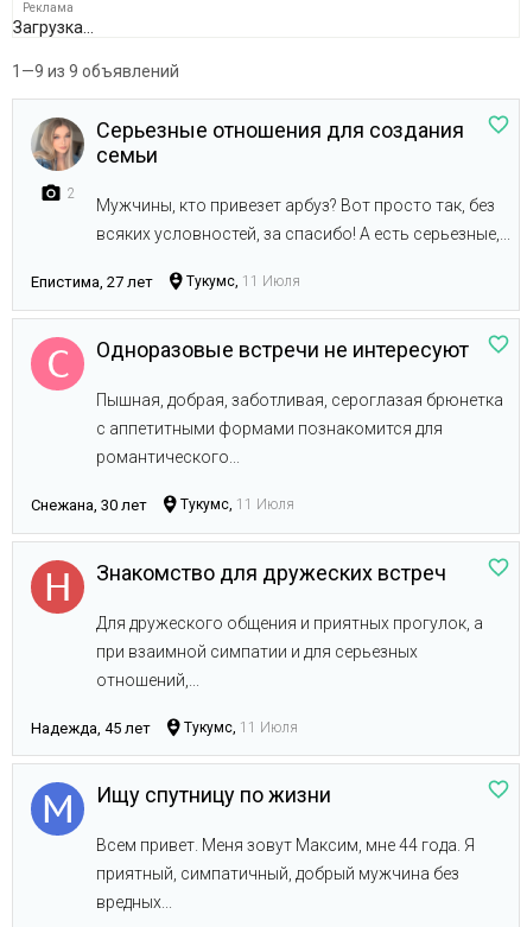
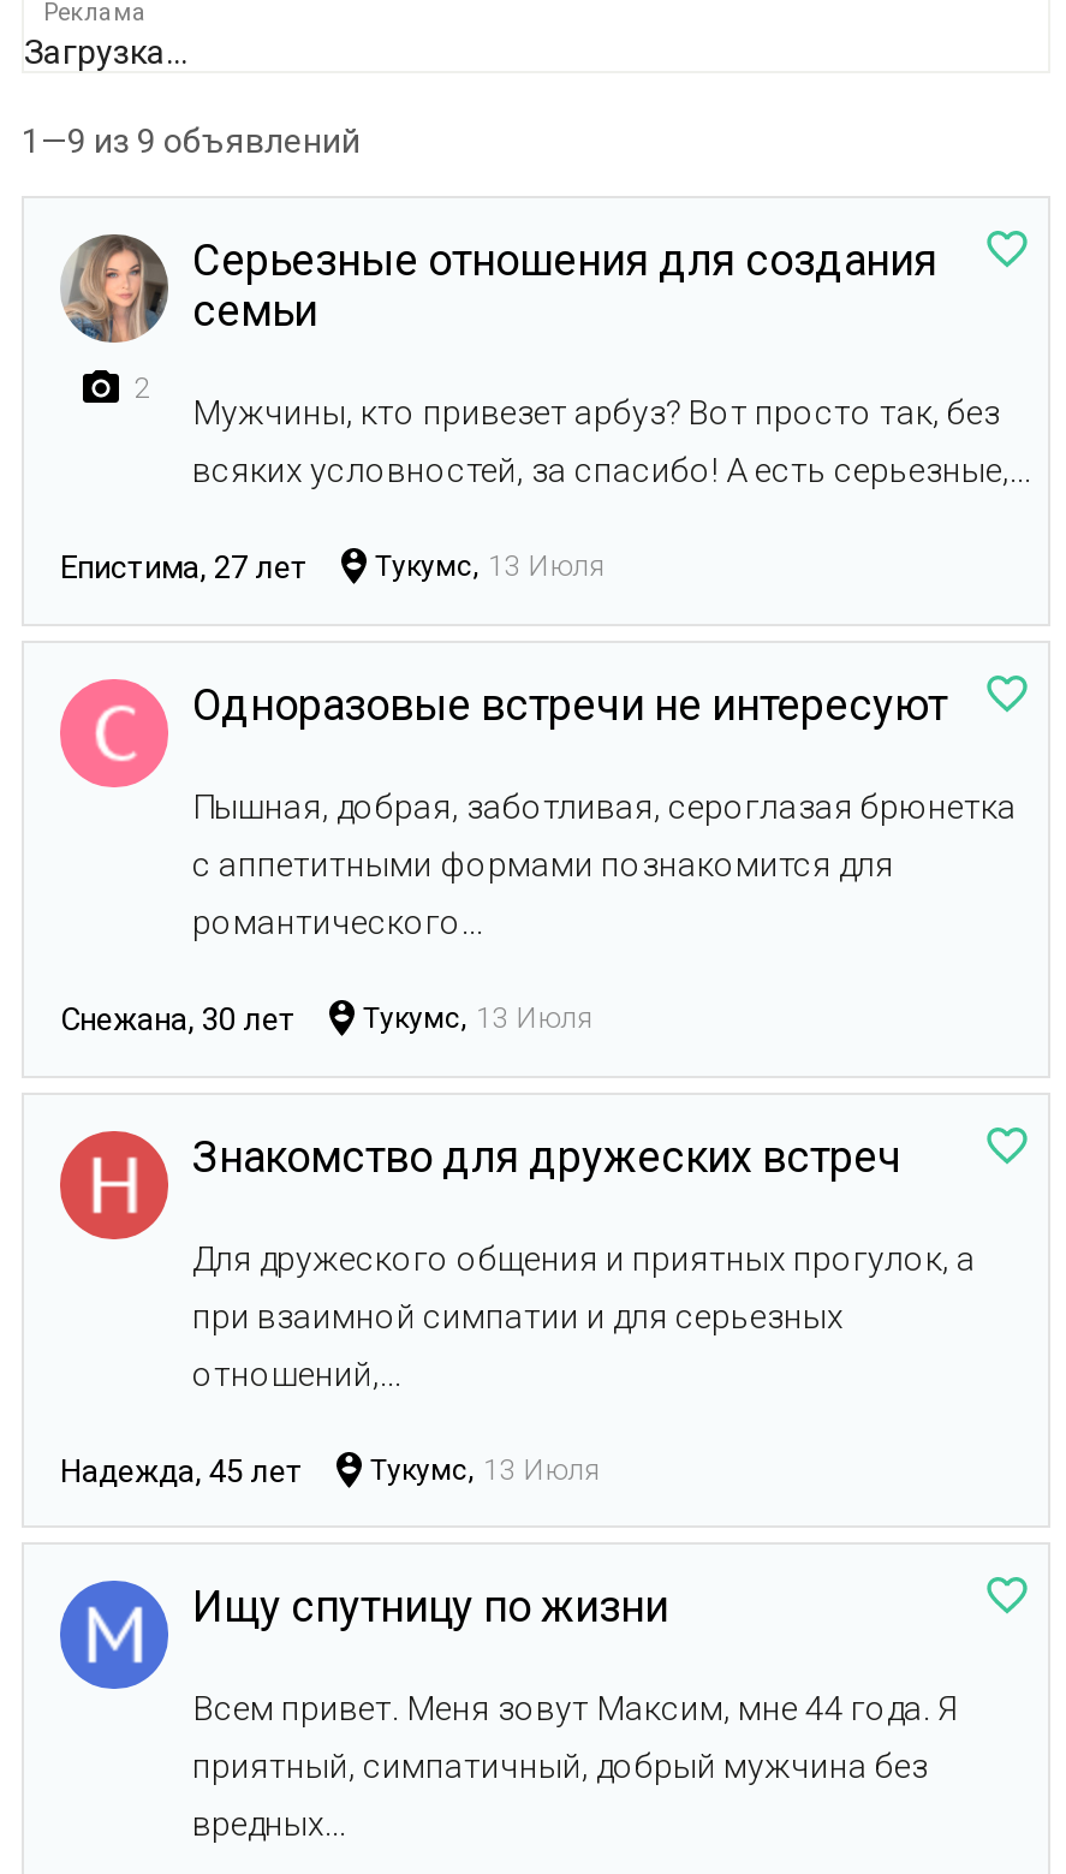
- Епистима, 27 лет Тукумс, 11 Июля
+ Епистима, 27 лет Тукумс, 13 Июля

- Снежана, 30 лет Тукумс, 11 Июля
+ Снежана, 30 лет Тукумс, 13 Июля

- Надежда, 45 лет Тукумс, 11 Июля
+ Надежда, 45 лет Тукумс, 13 Июля
